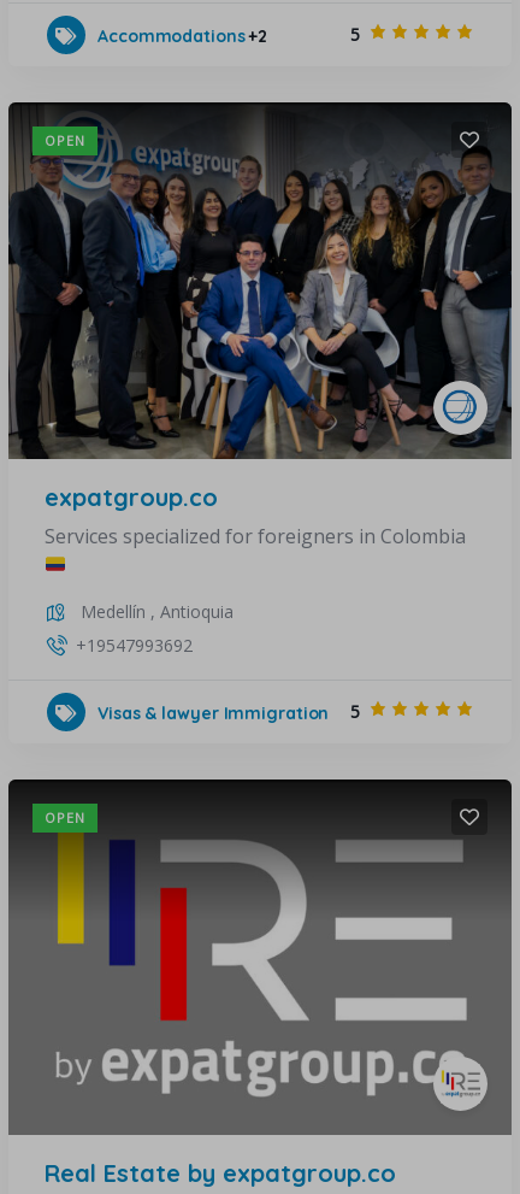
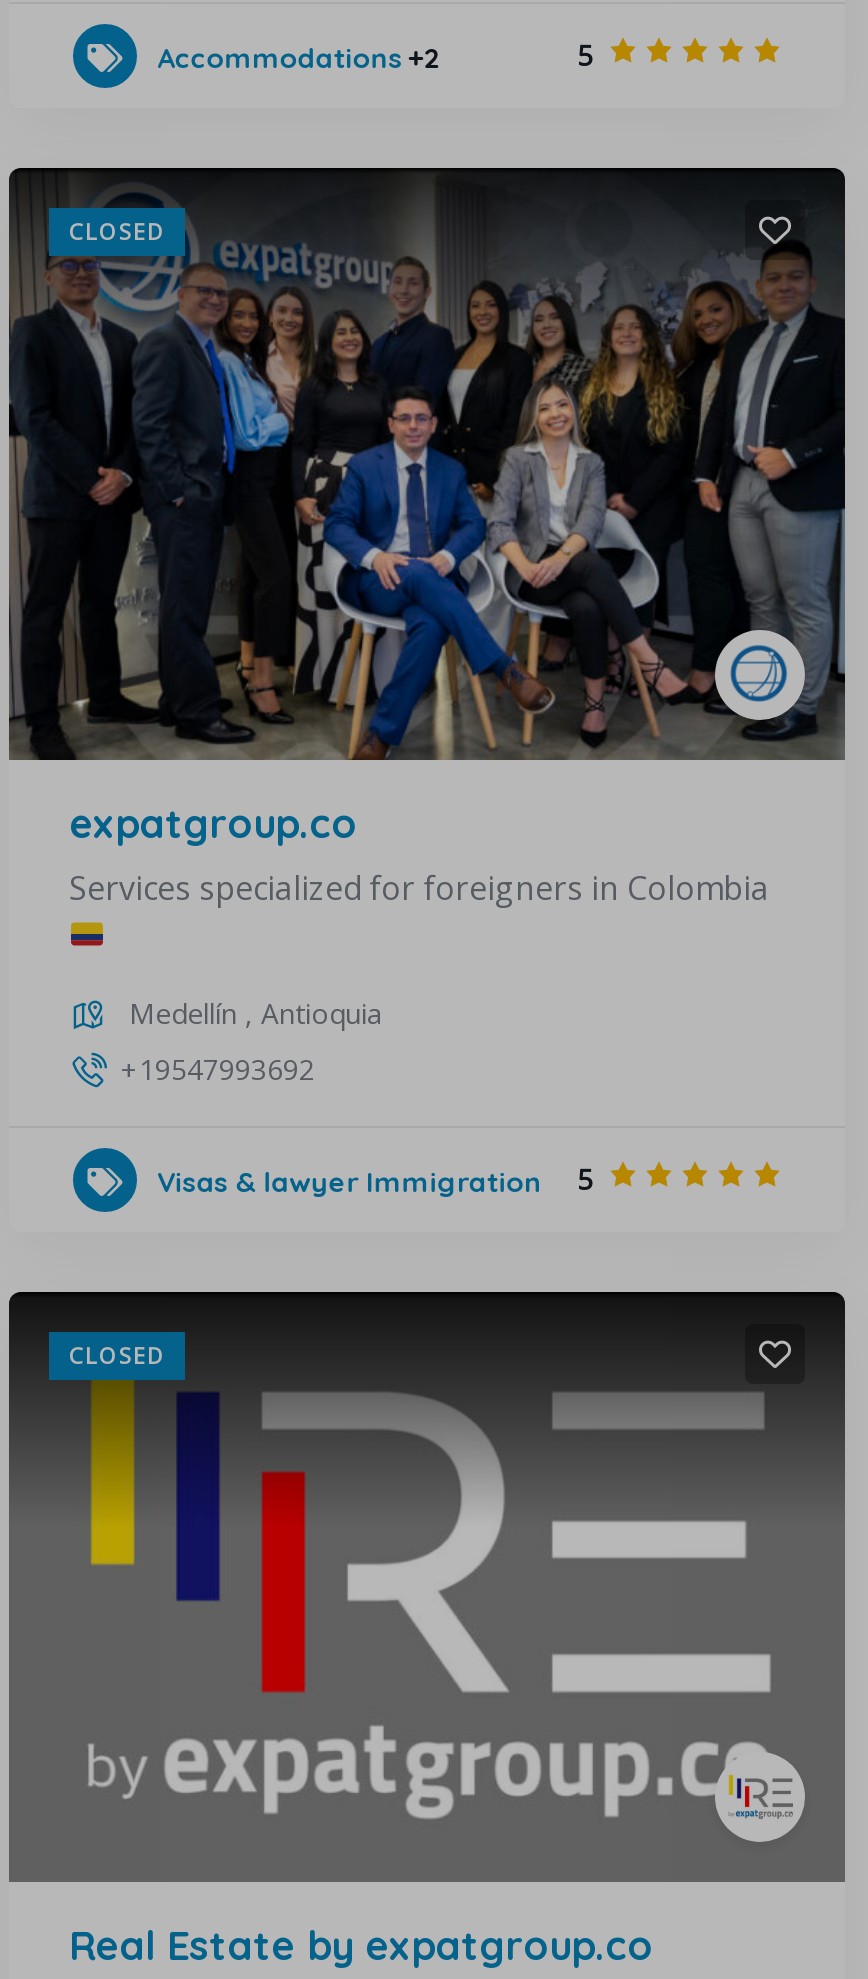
- OPEN
+ CLOSED

- OPEN
+ CLOSED
